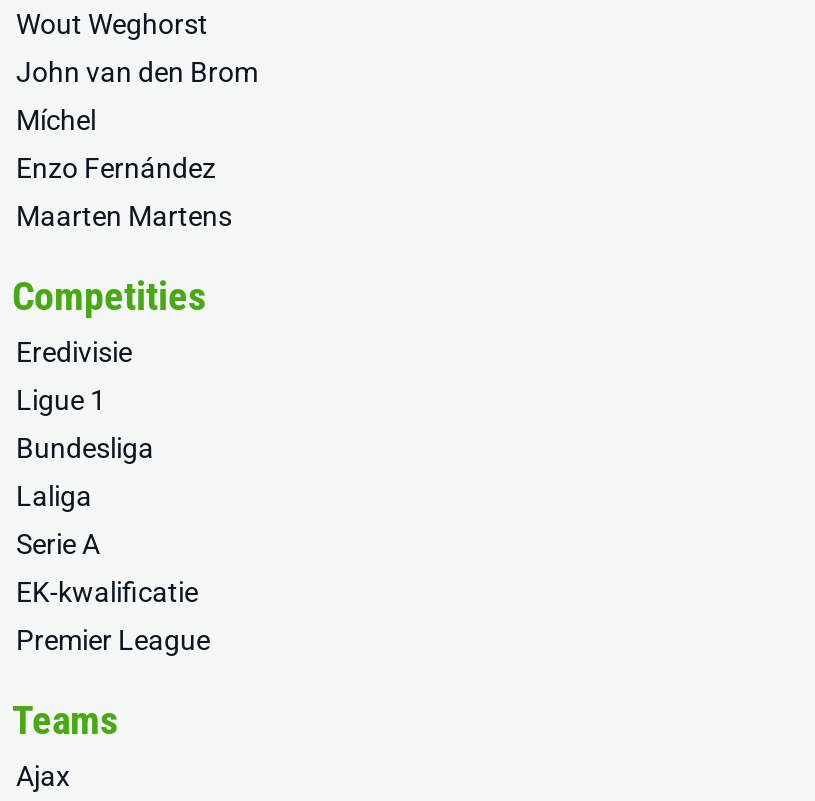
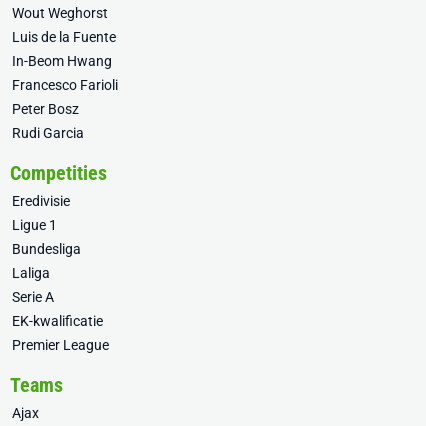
- John van den Brom
- Míchel
- Enzo Fernández
- Maarten Martens
+ Luis de la Fuente
+ In-Beom Hwang
+ Francesco Farioli
+ Peter Bosz
+ Rudi Garcia
